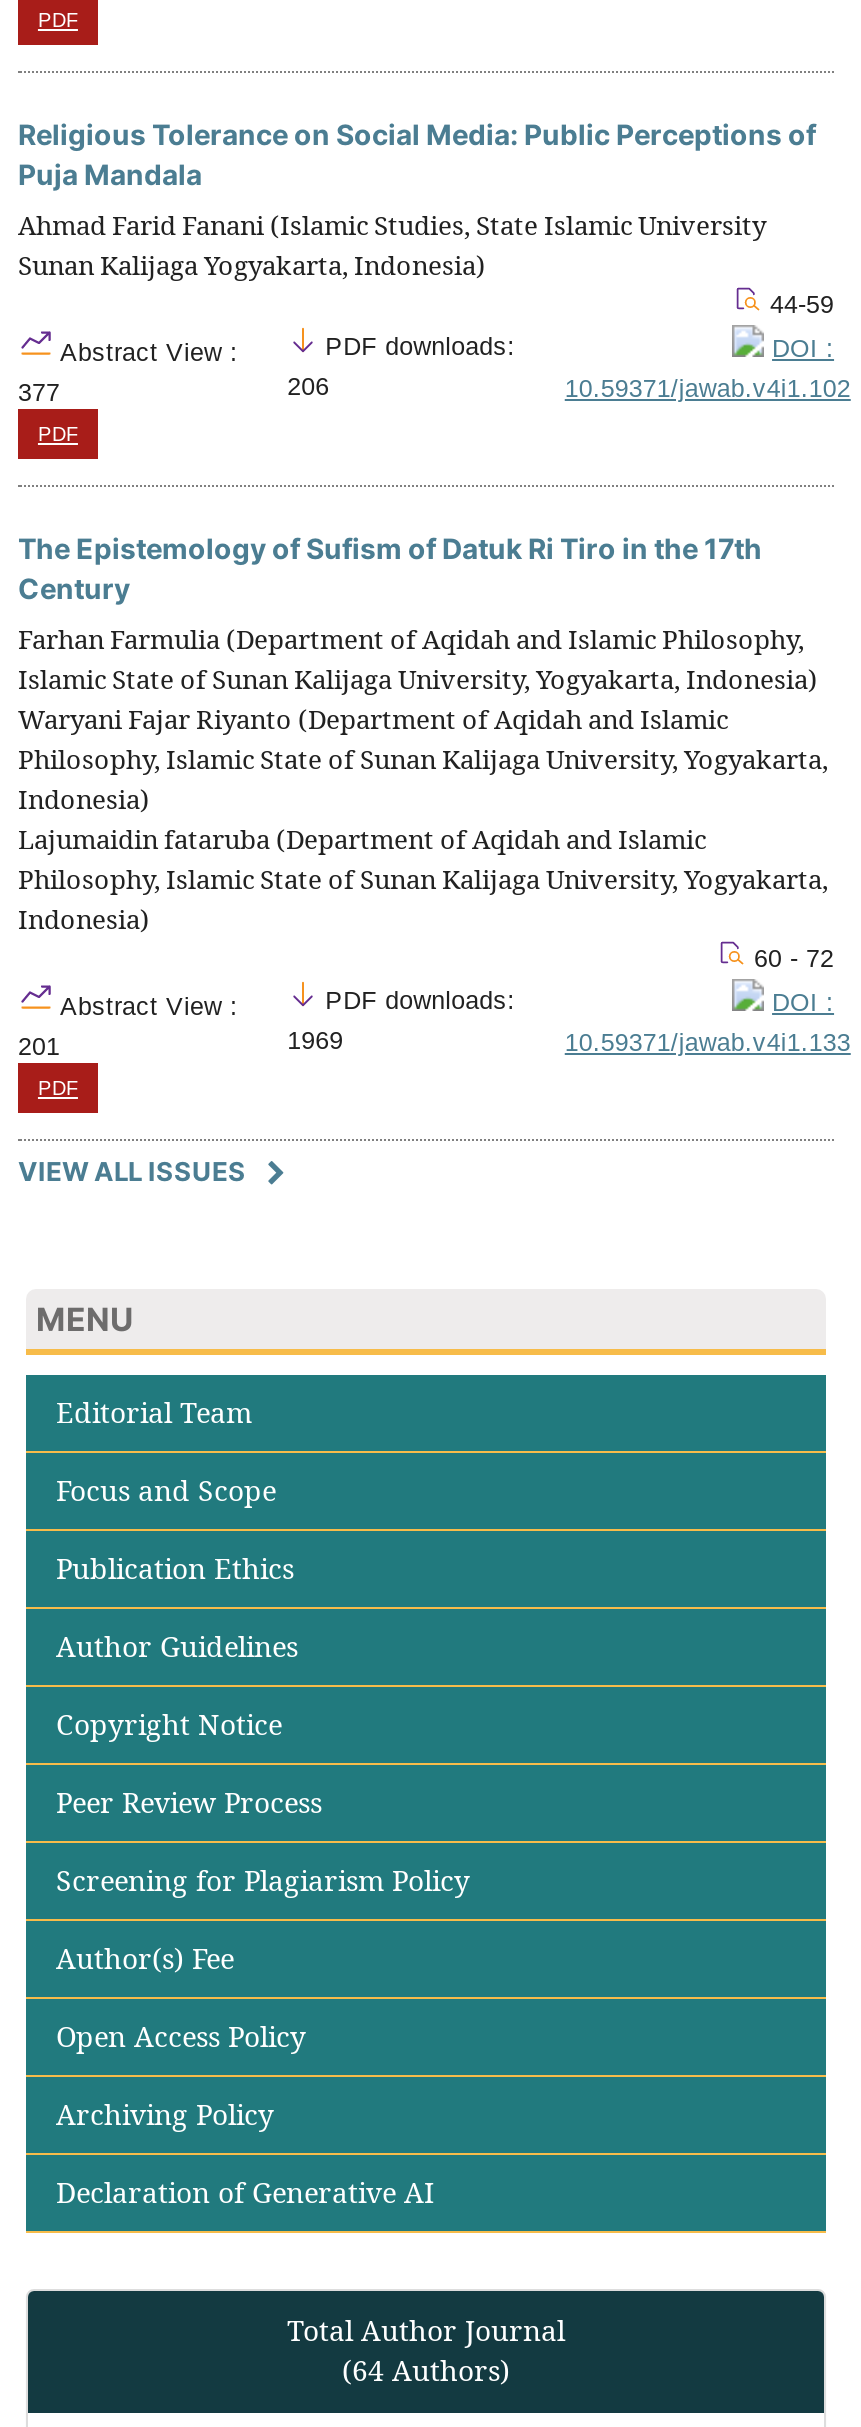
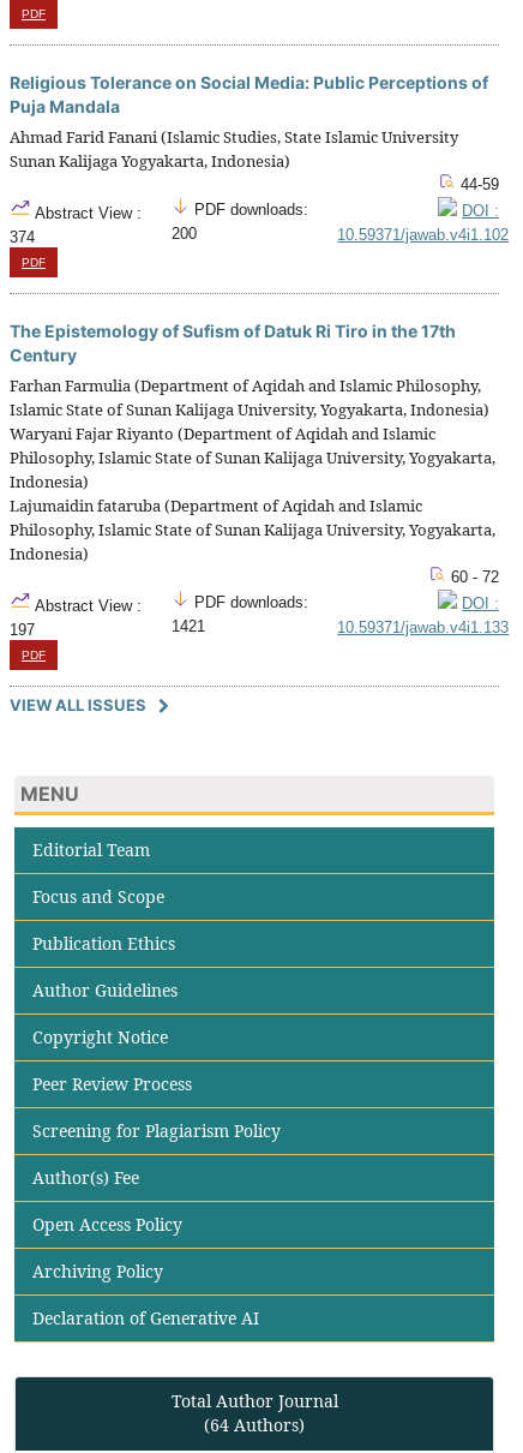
- 377
+ 374

- 206
+ 200

- 201
+ 197

- 1969
+ 1421
